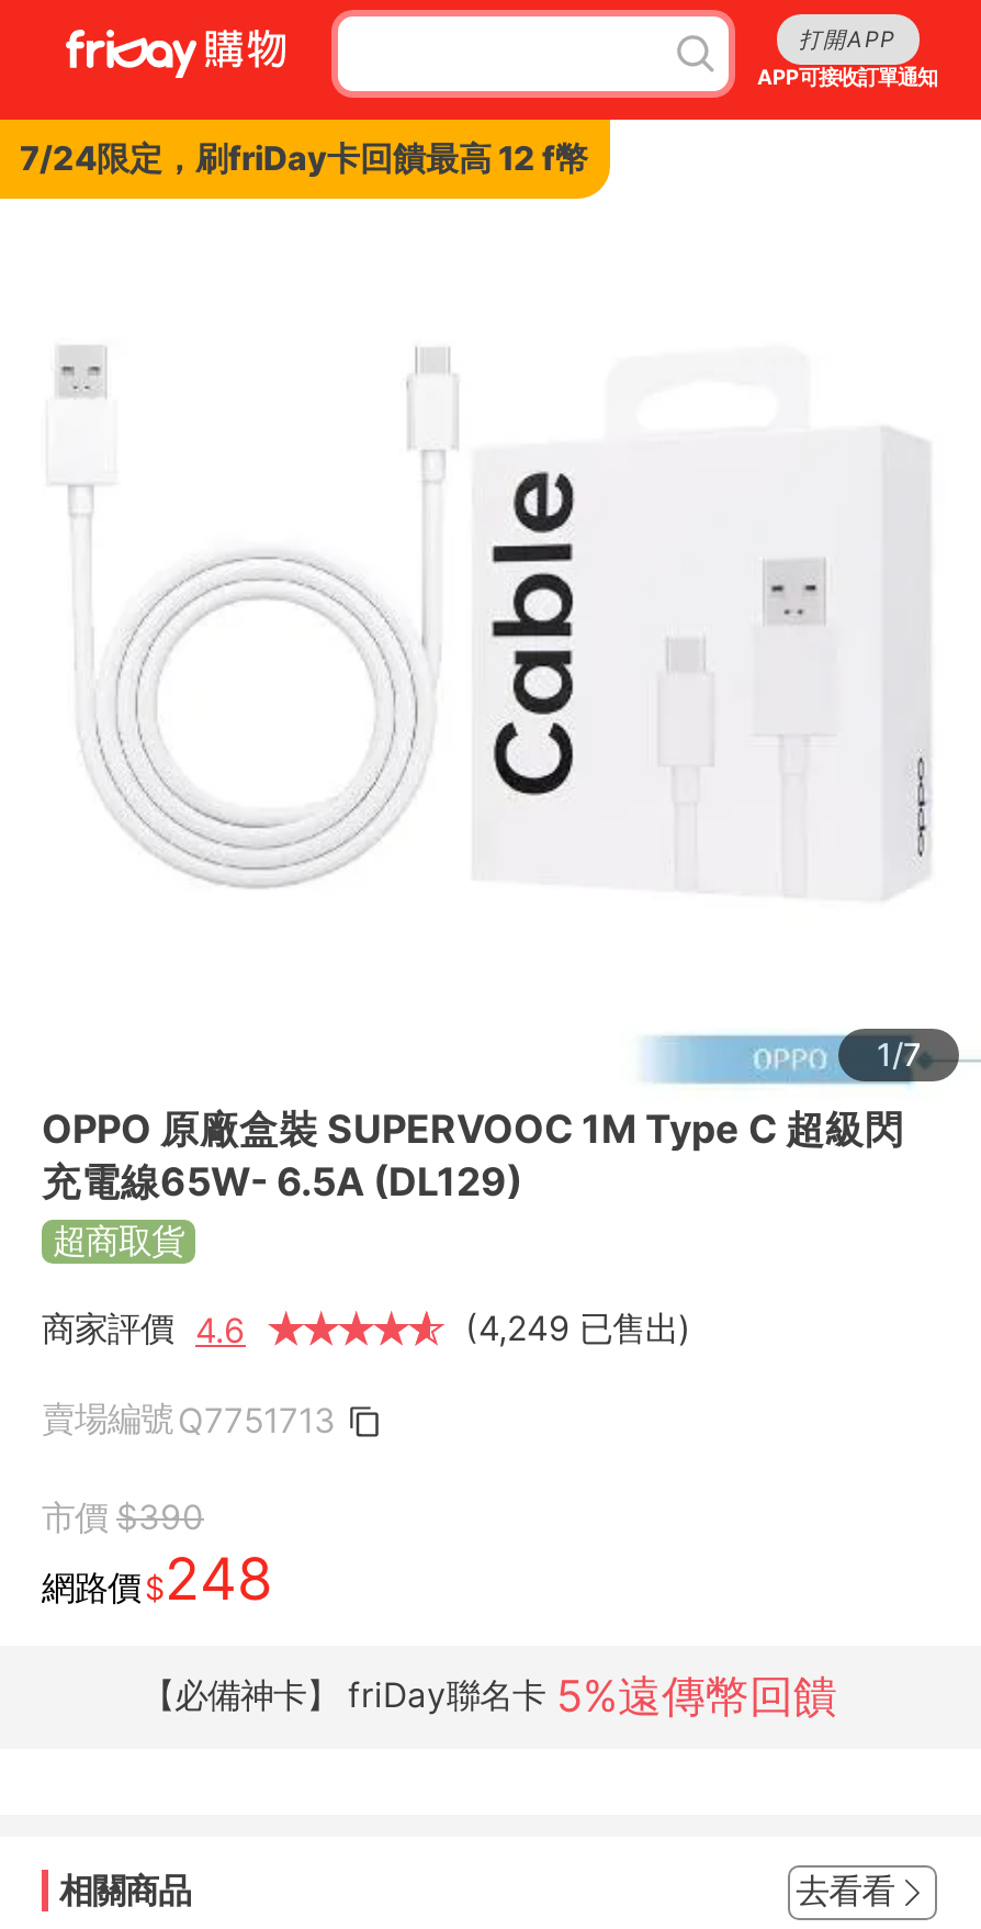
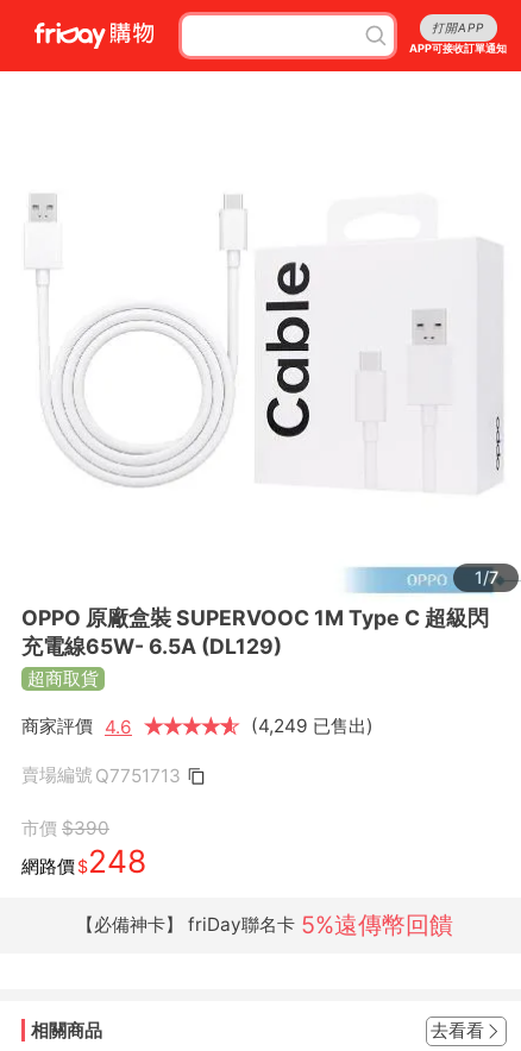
- 7/24限定，刷friDay卡回饋最高 12 f幣
